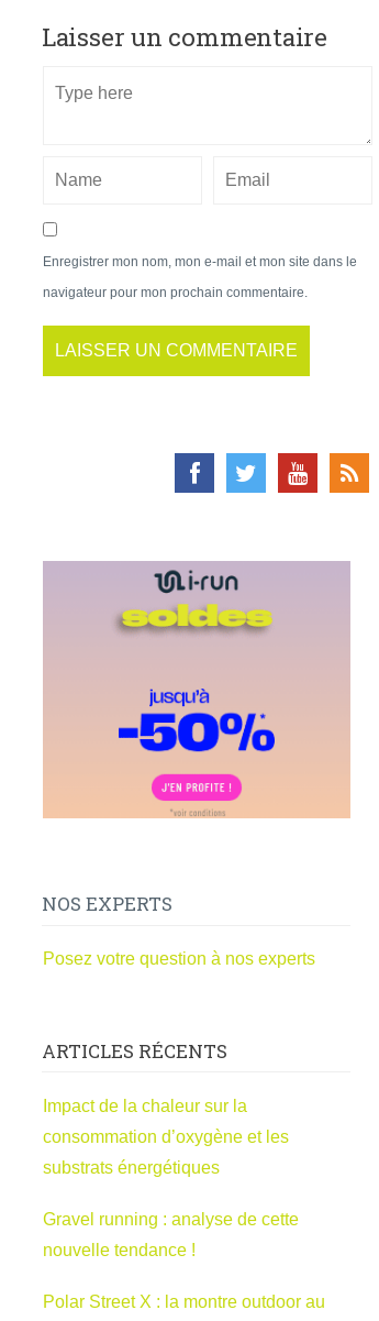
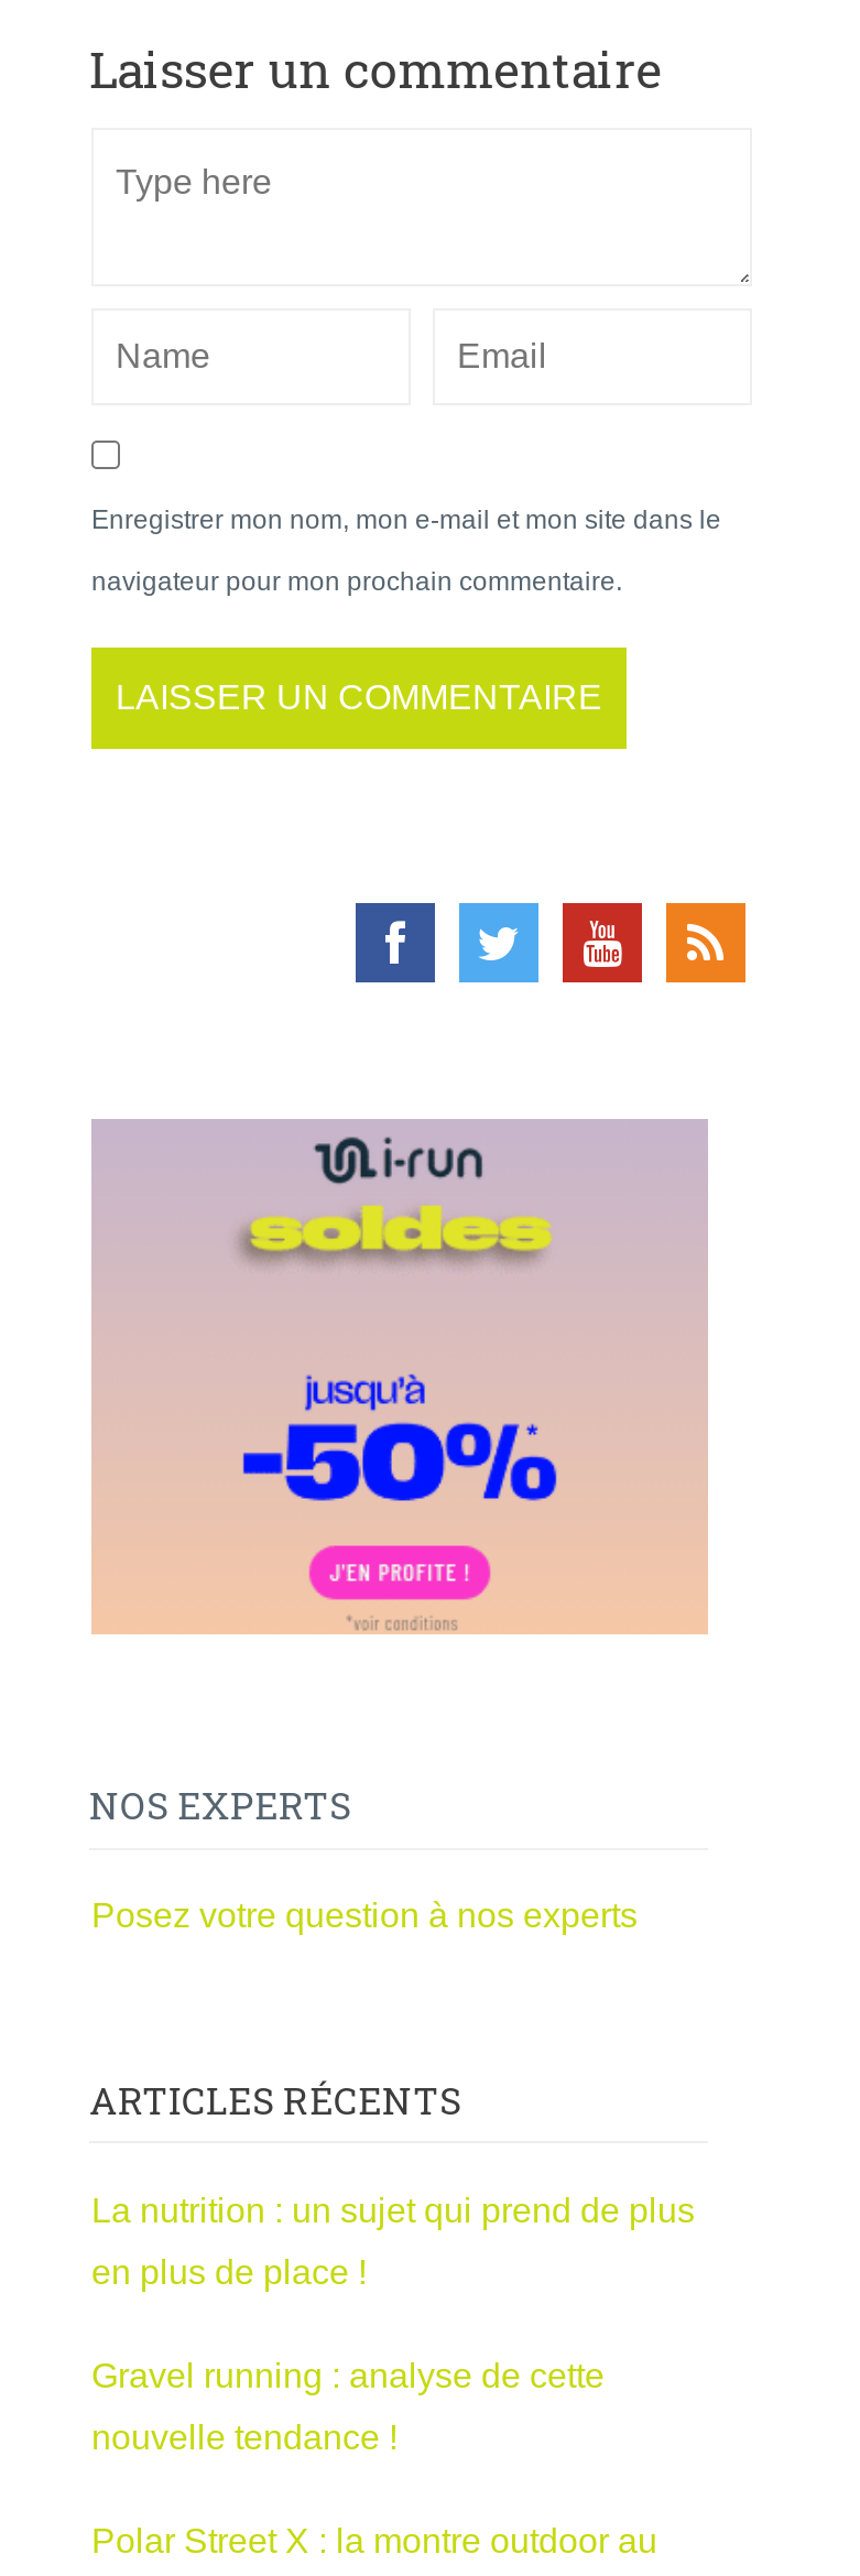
- Impact de la chaleur sur la
- consommation d’oxygène et les
- substrats énergétiques
+ La nutrition : un sujet qui prend de plus
+ en plus de place !
